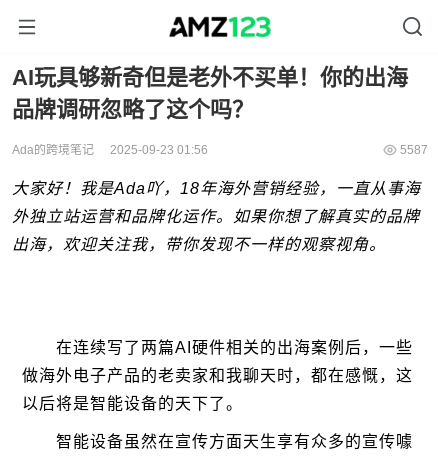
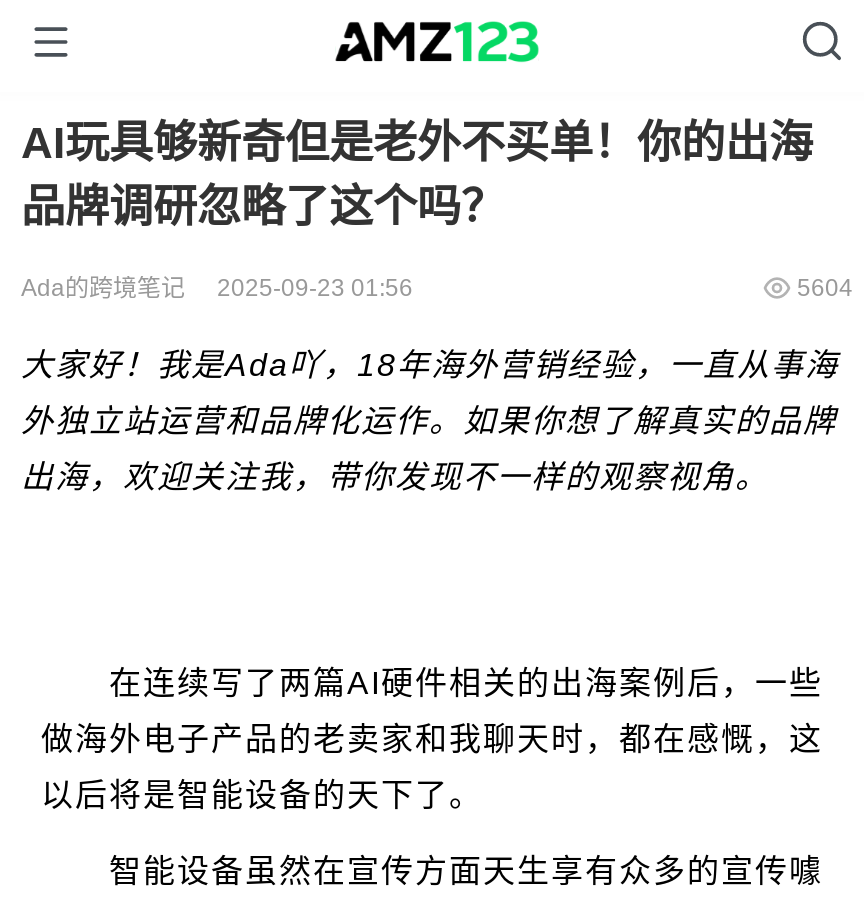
- 5587
+ 5604
